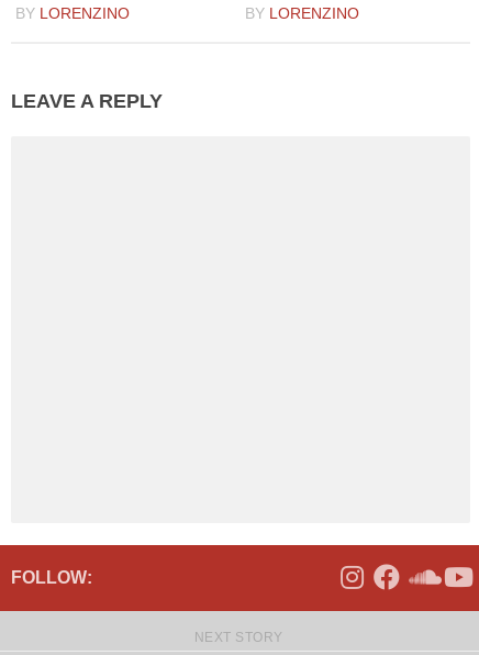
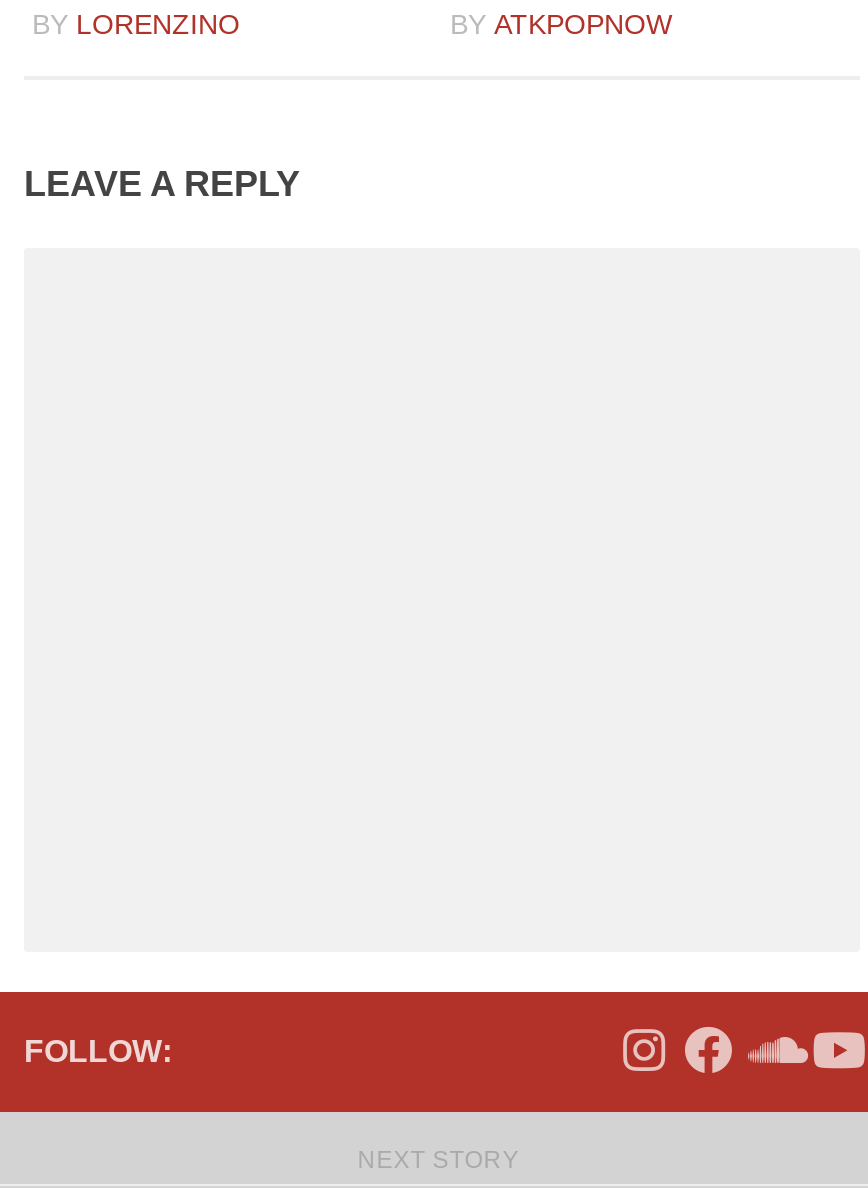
- BY LORENZINO
+ BY ATKPOPNOW
